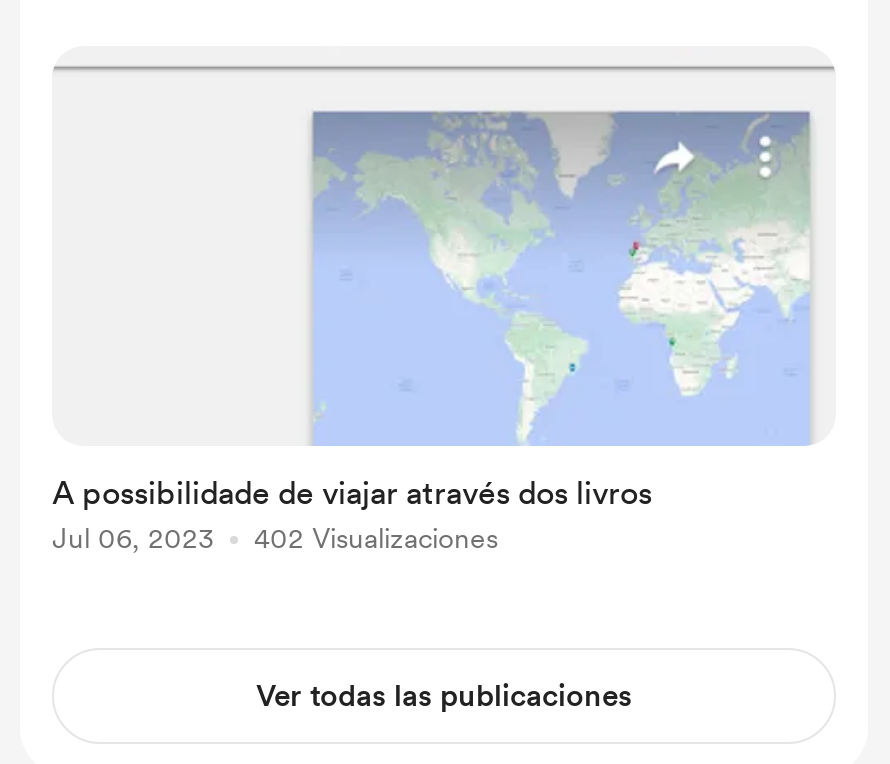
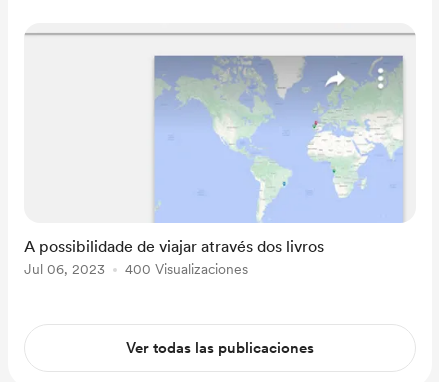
- 402 Visualizaciones
+ 400 Visualizaciones
